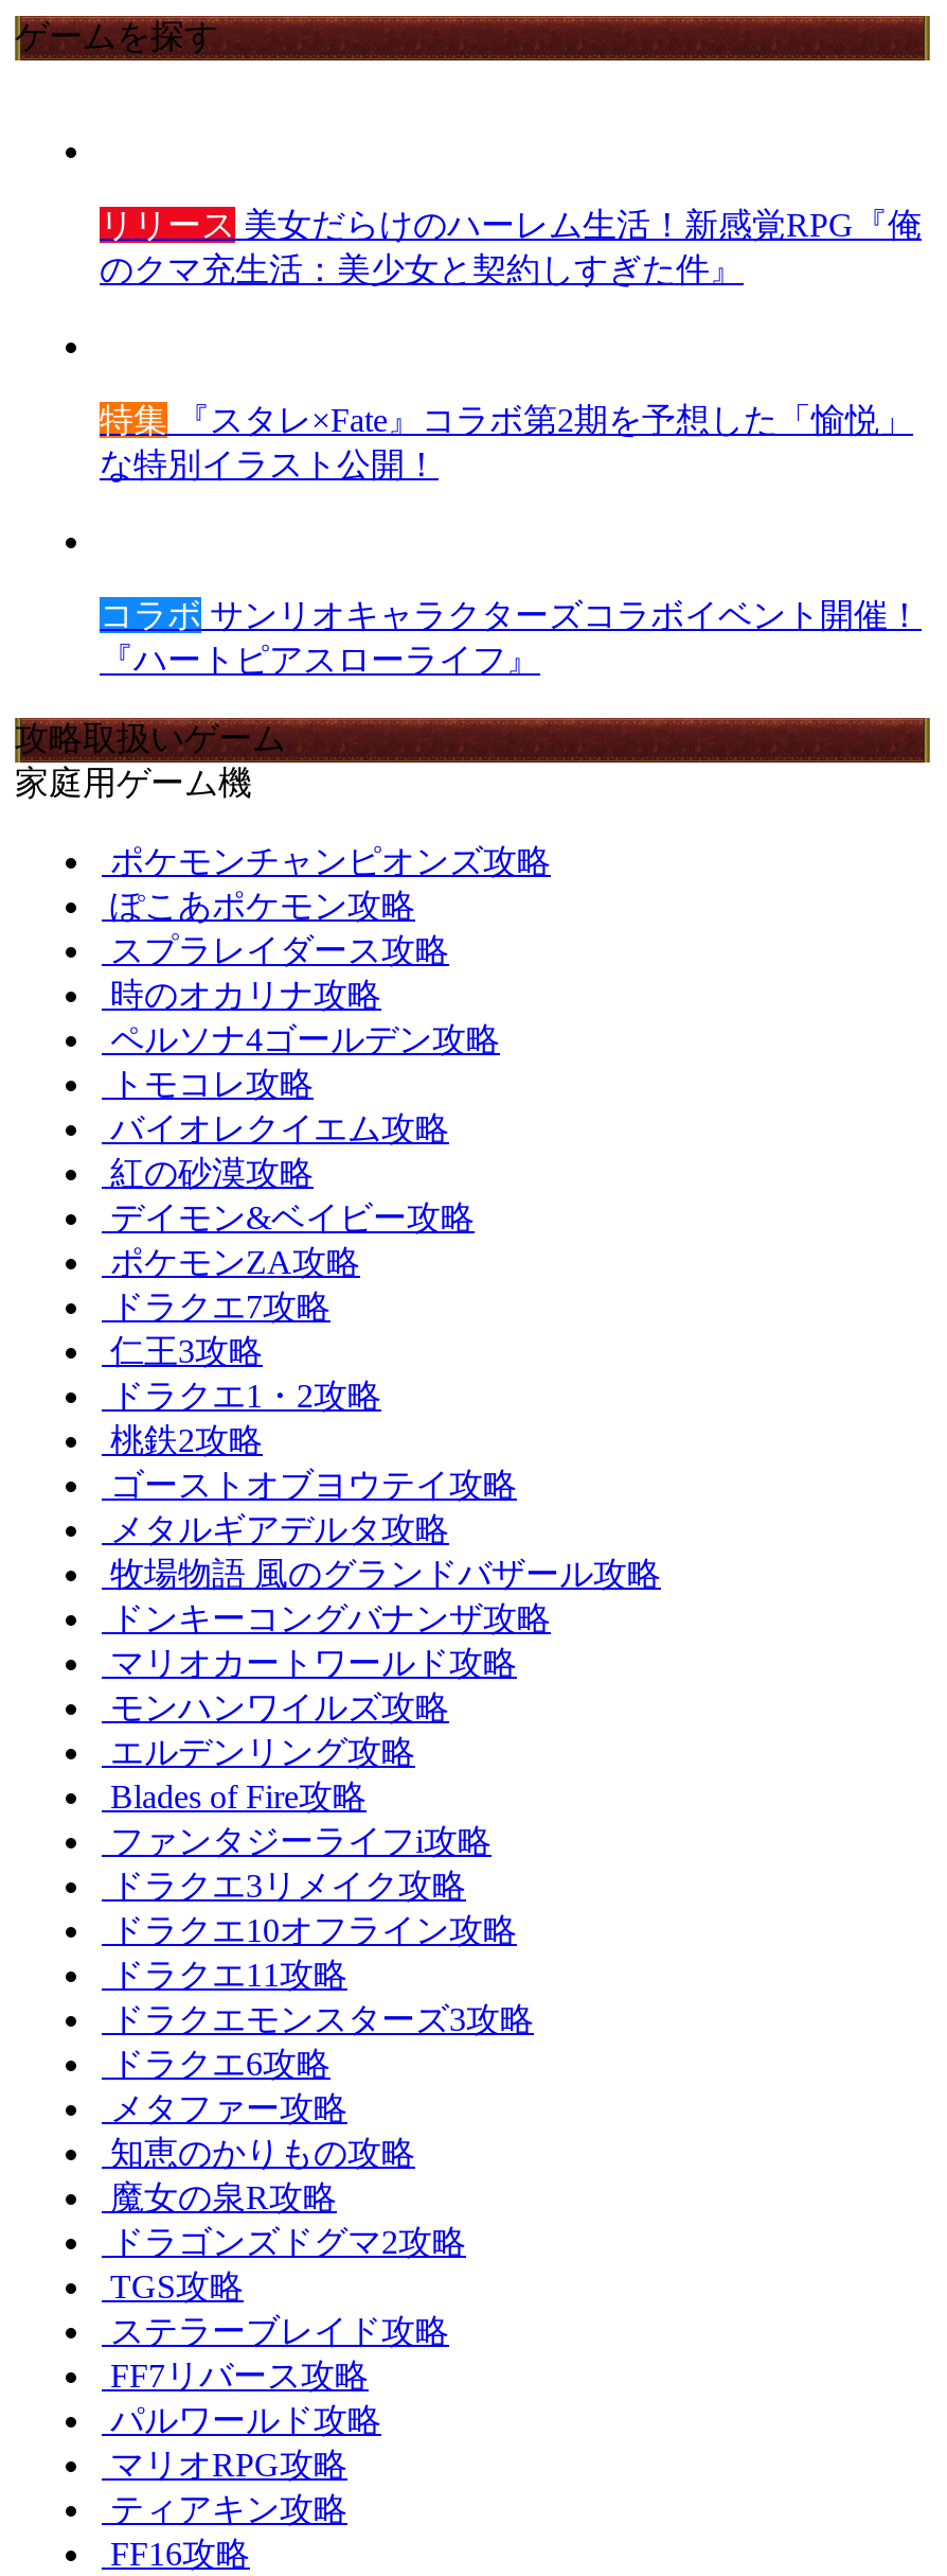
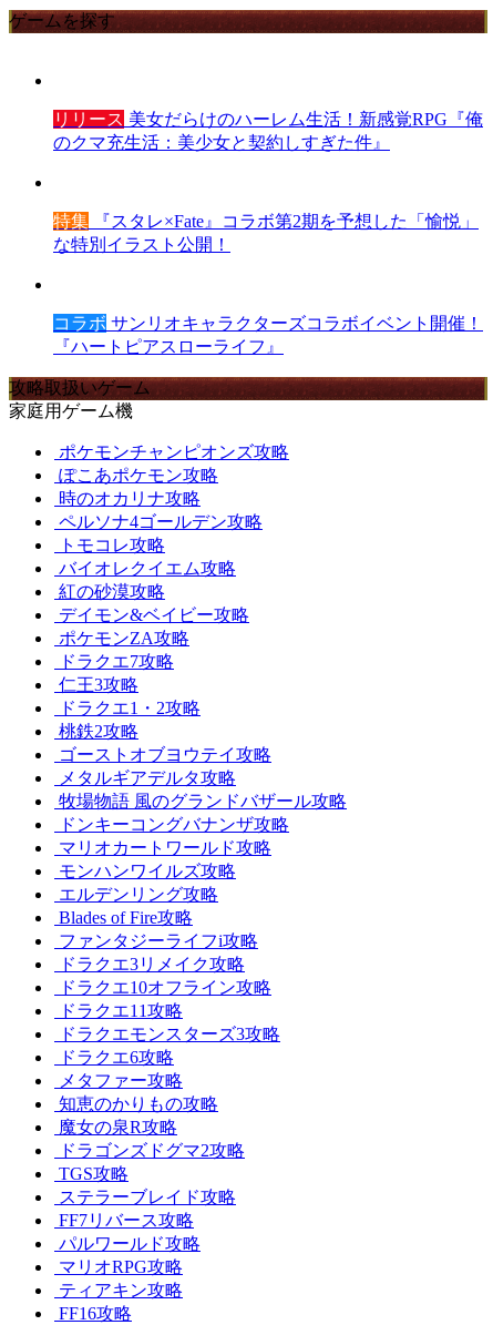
- スプラレイダース攻略
